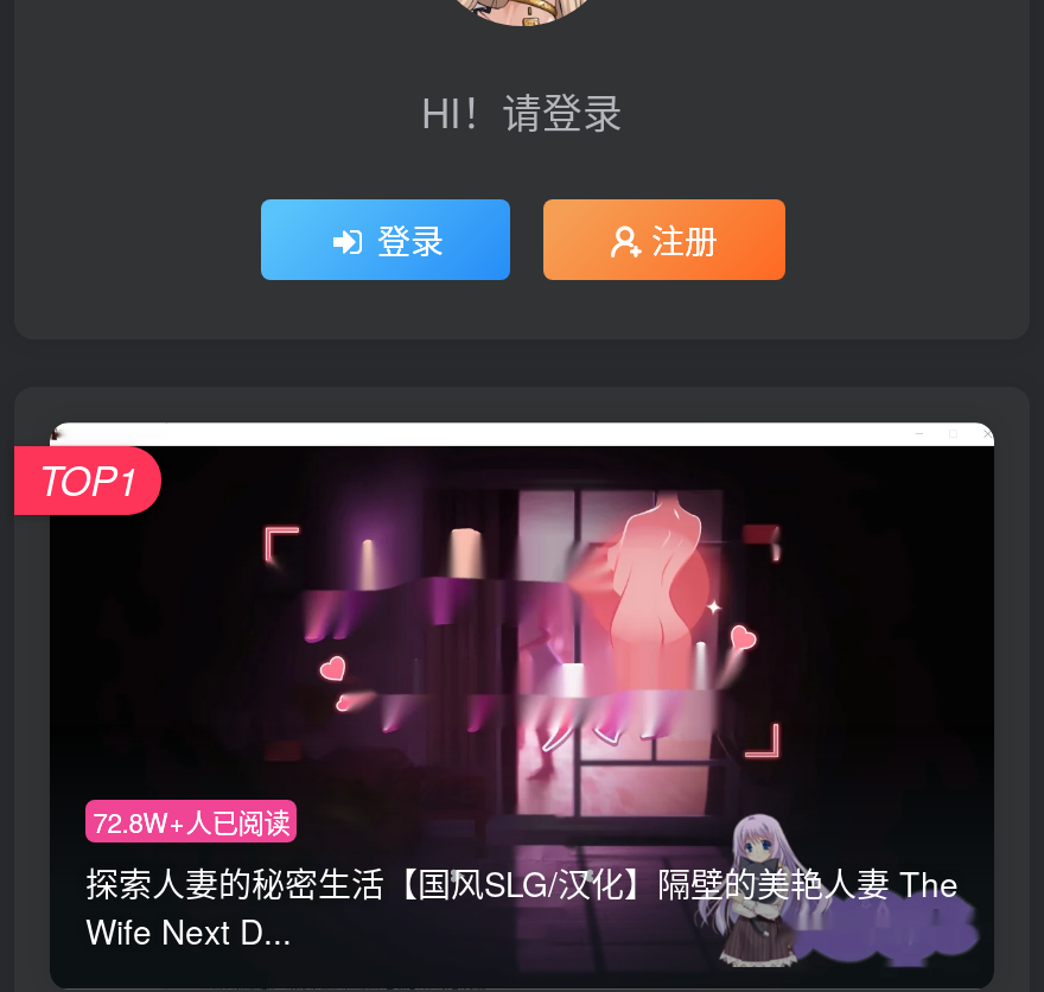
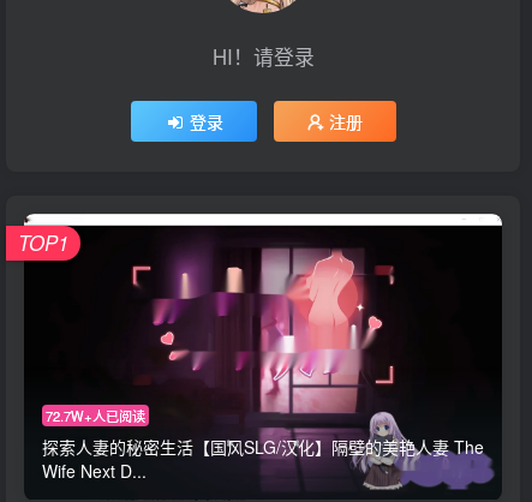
- 72.8W+人已阅读
+ 72.7W+人已阅读
